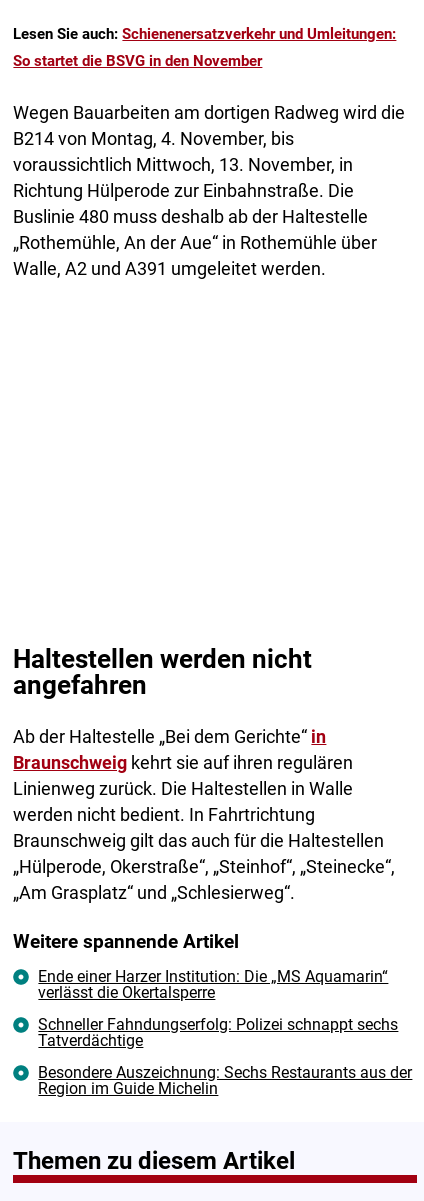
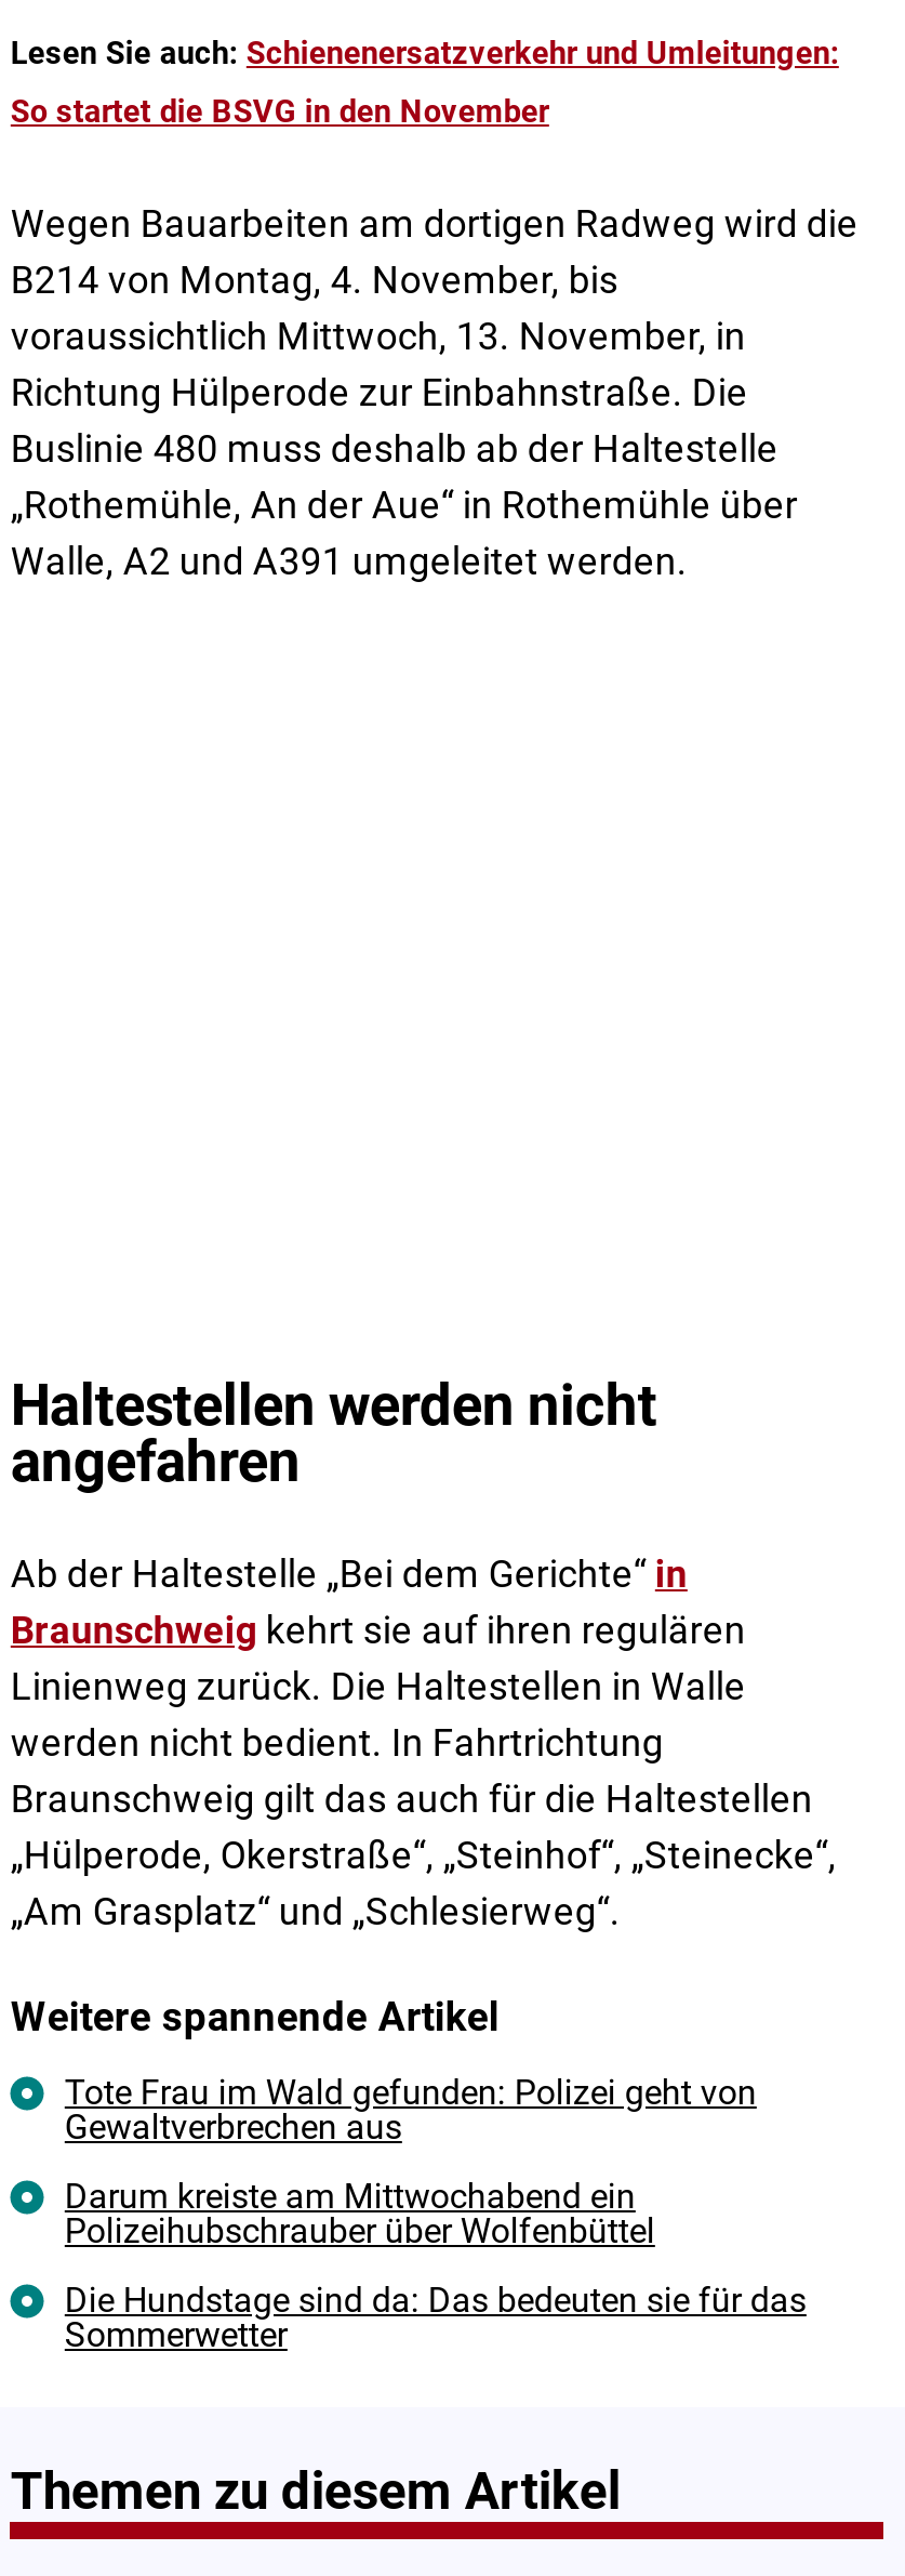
- Ende einer Harzer Institution: Die „MS Aquamarin“
- verlässt die Okertalsperre
+ Tote Frau im Wald gefunden: Polizei geht von
+ Gewaltverbrechen aus

- Schneller Fahndungserfolg: Polizei schnappt sechs
- Tatverdächtige
+ Darum kreiste am Mittwochabend ein
+ Polizeihubschrauber über Wolfenbüttel

- Besondere Auszeichnung: Sechs Restaurants aus der
- Region im Guide Michelin
+ Die Hundstage sind da: Das bedeuten sie für das
+ Sommerwetter
